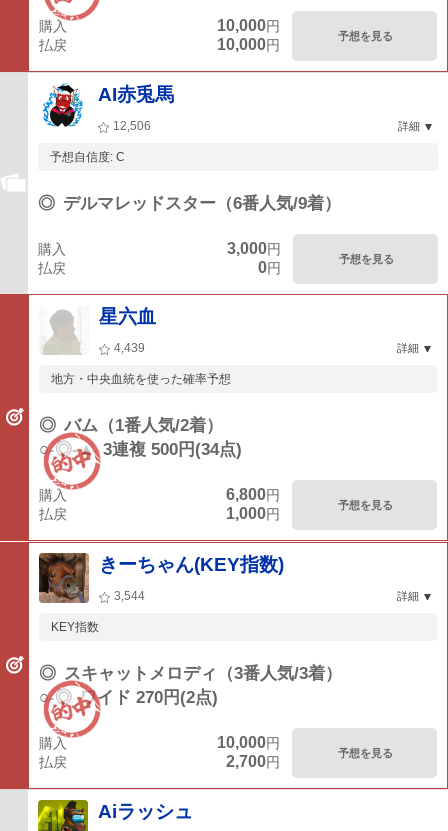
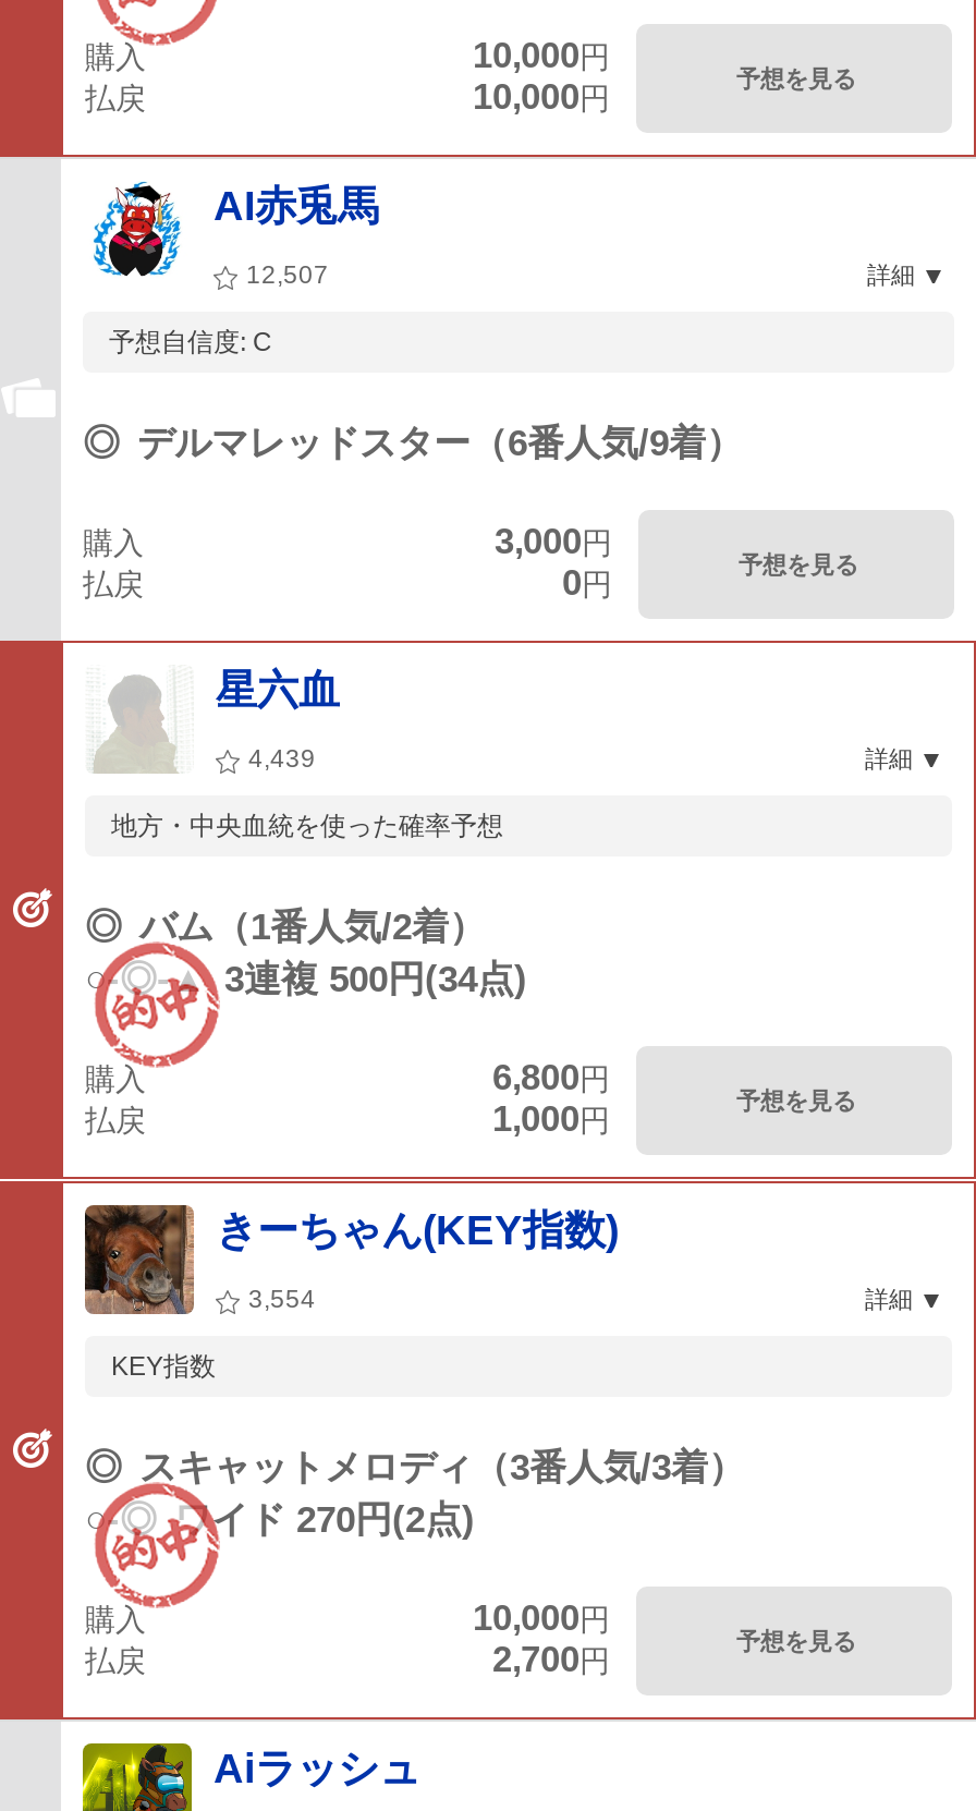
- 12,506
+ 12,507

- 3,544
+ 3,554
